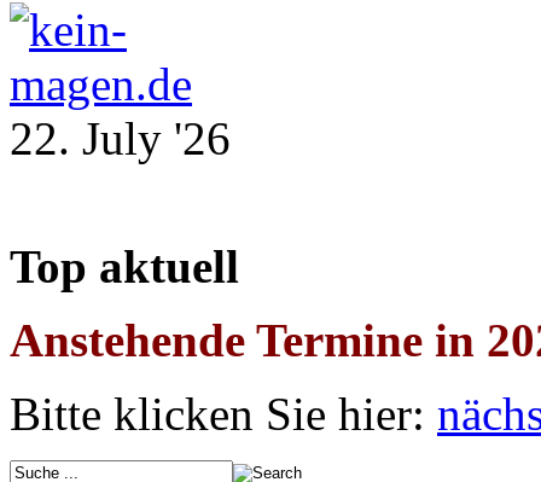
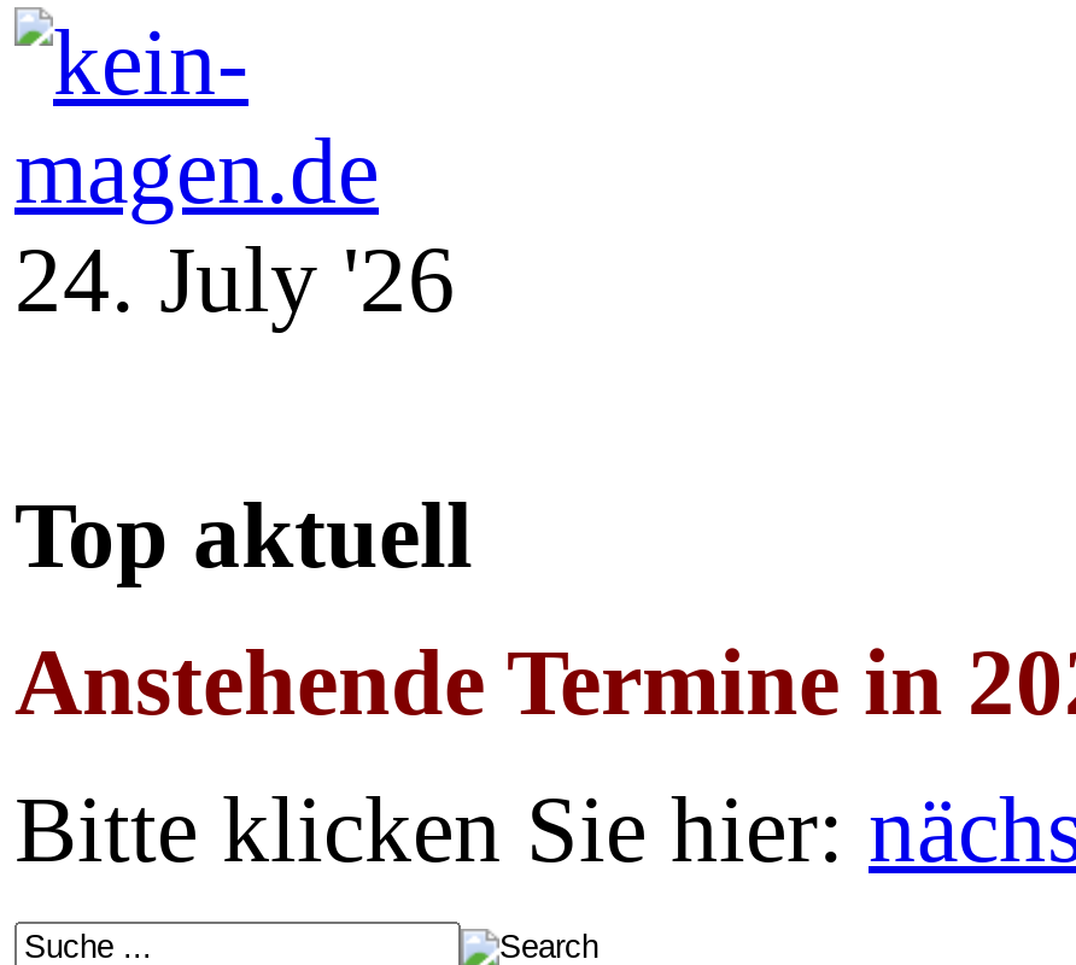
- 22. July '26
+ 24. July '26
